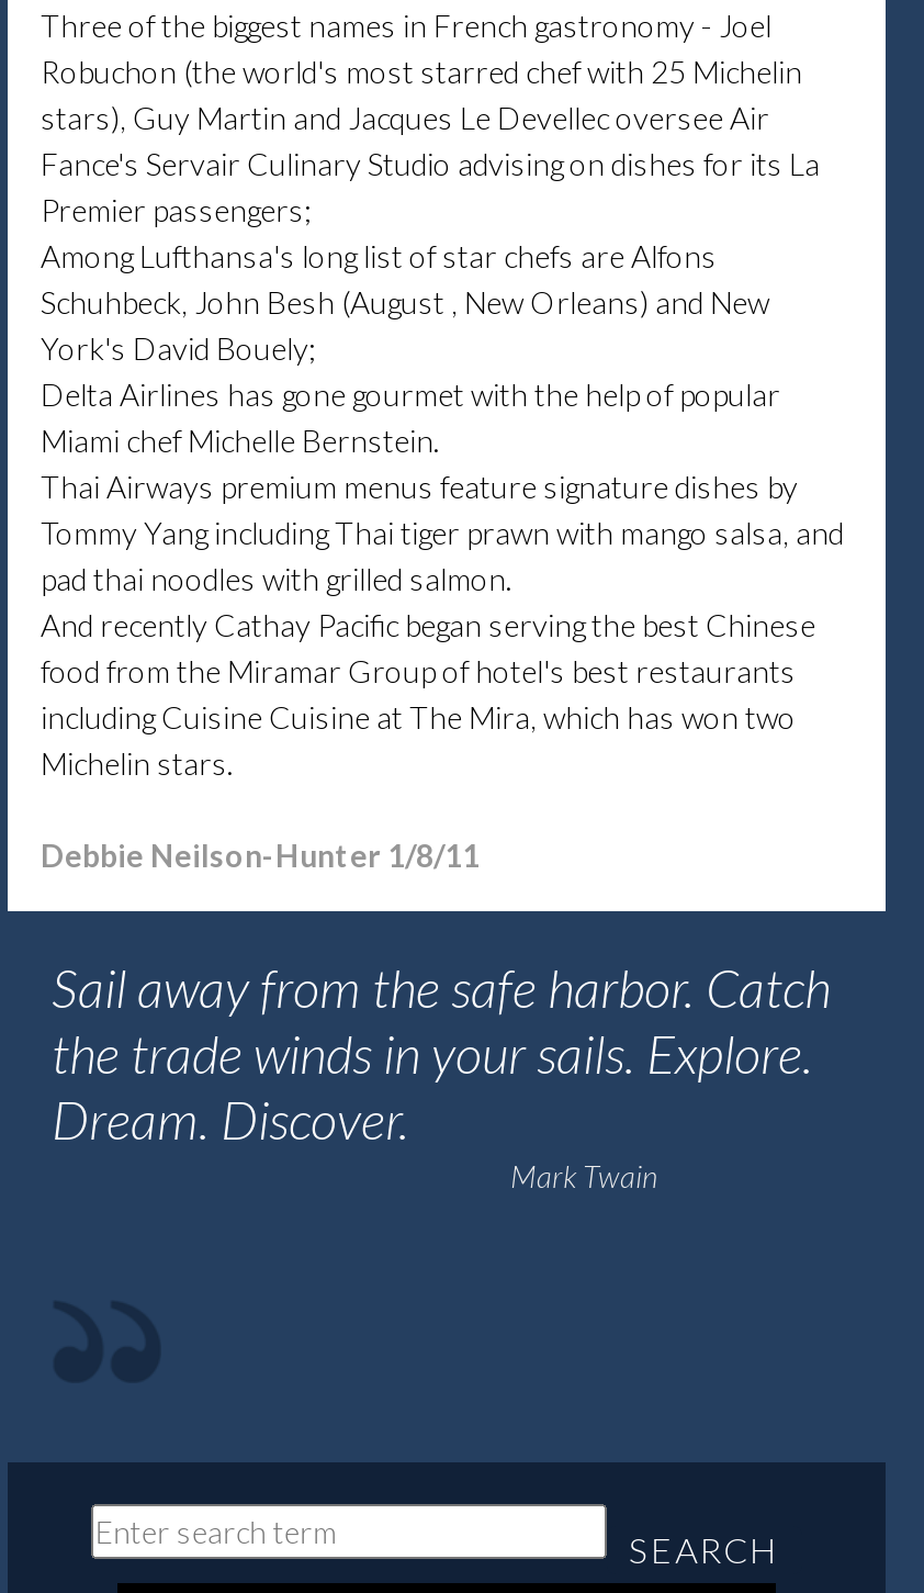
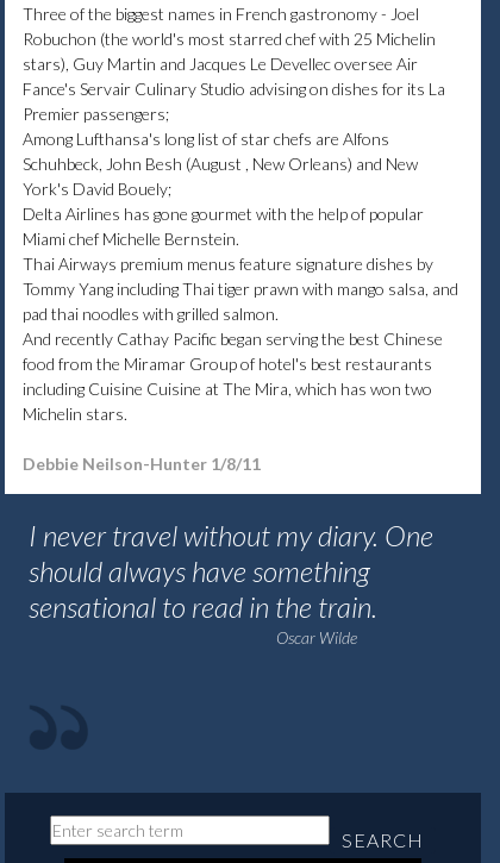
- Sail away from the safe harbor. Catch
- the trade winds in your sails. Explore.
- Dream. Discover.
- Mark Twain
+ I never travel without my diary. One
+ should always have something
+ sensational to read in the train.
+ Oscar Wilde
